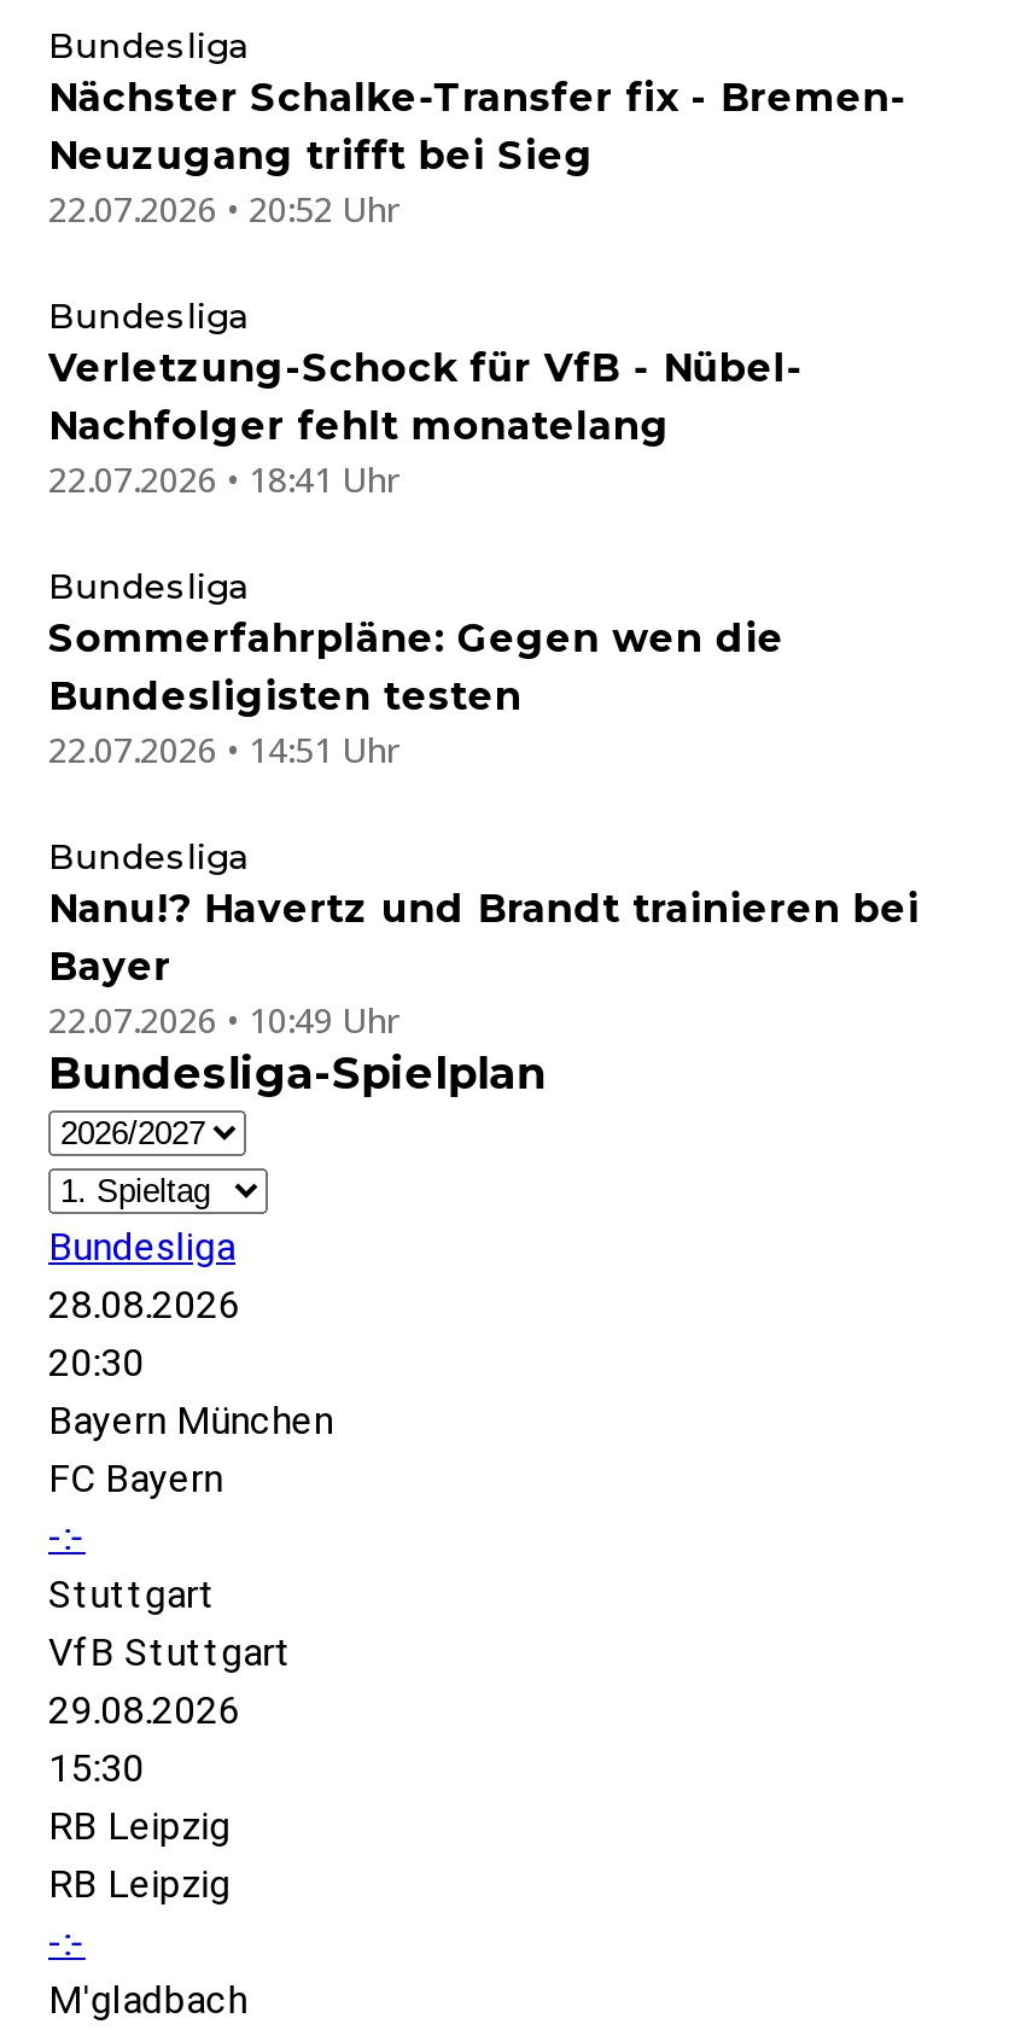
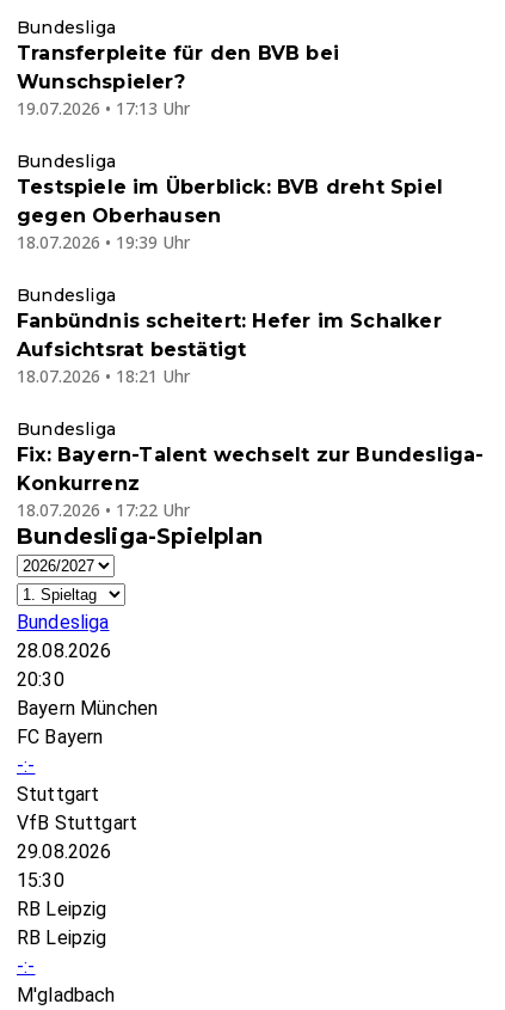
- Nächster Schalke-Transfer fix - Bremen-
- Neuzugang trifft bei Sieg
- 22.07.2026 • 20:52 Uhr
+ Transferpleite für den BVB bei
+ Wunschspieler?
+ 19.07.2026 • 17:13 Uhr

- Verletzung-Schock für VfB - Nübel-
- Nachfolger fehlt monatelang
- 22.07.2026 • 18:41 Uhr
+ Testspiele im Überblick: BVB dreht Spiel
+ gegen Oberhausen
+ 18.07.2026 • 19:39 Uhr

- Sommerfahrpläne: Gegen wen die
- Bundesligisten testen
- 22.07.2026 • 14:51 Uhr
+ Fanbündnis scheitert: Hefer im Schalker
+ Aufsichtsrat bestätigt
+ 18.07.2026 • 18:21 Uhr

- Nanu!? Havertz und Brandt trainieren bei
- Bayer
- 22.07.2026 • 10:49 Uhr
+ Fix: Bayern-Talent wechselt zur Bundesliga-
+ Konkurrenz
+ 18.07.2026 • 17:22 Uhr
